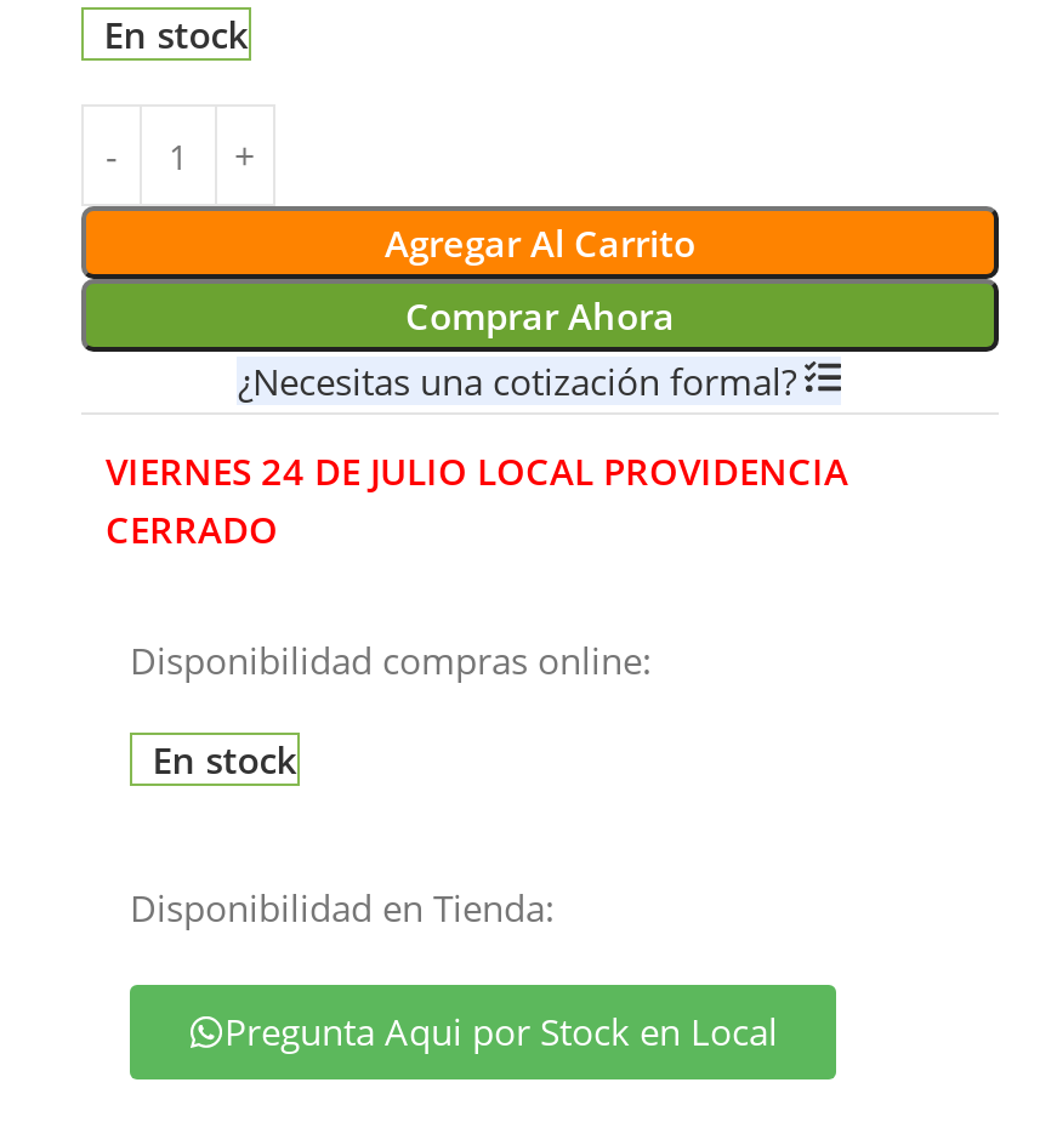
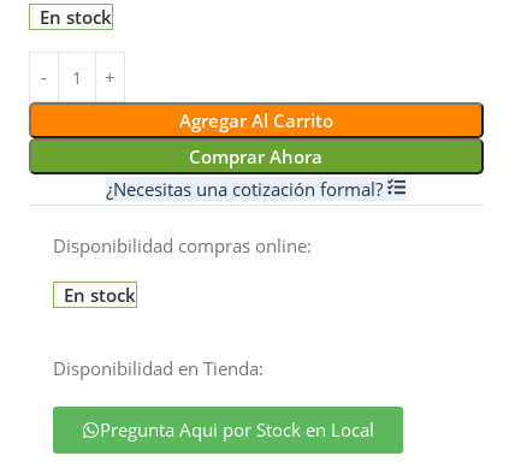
- VIERNES 24 DE JULIO LOCAL PROVIDENCIA
- CERRADO
